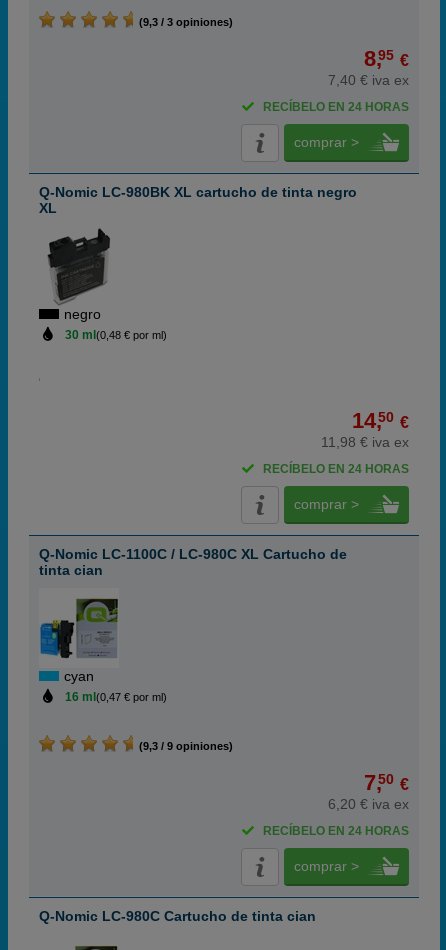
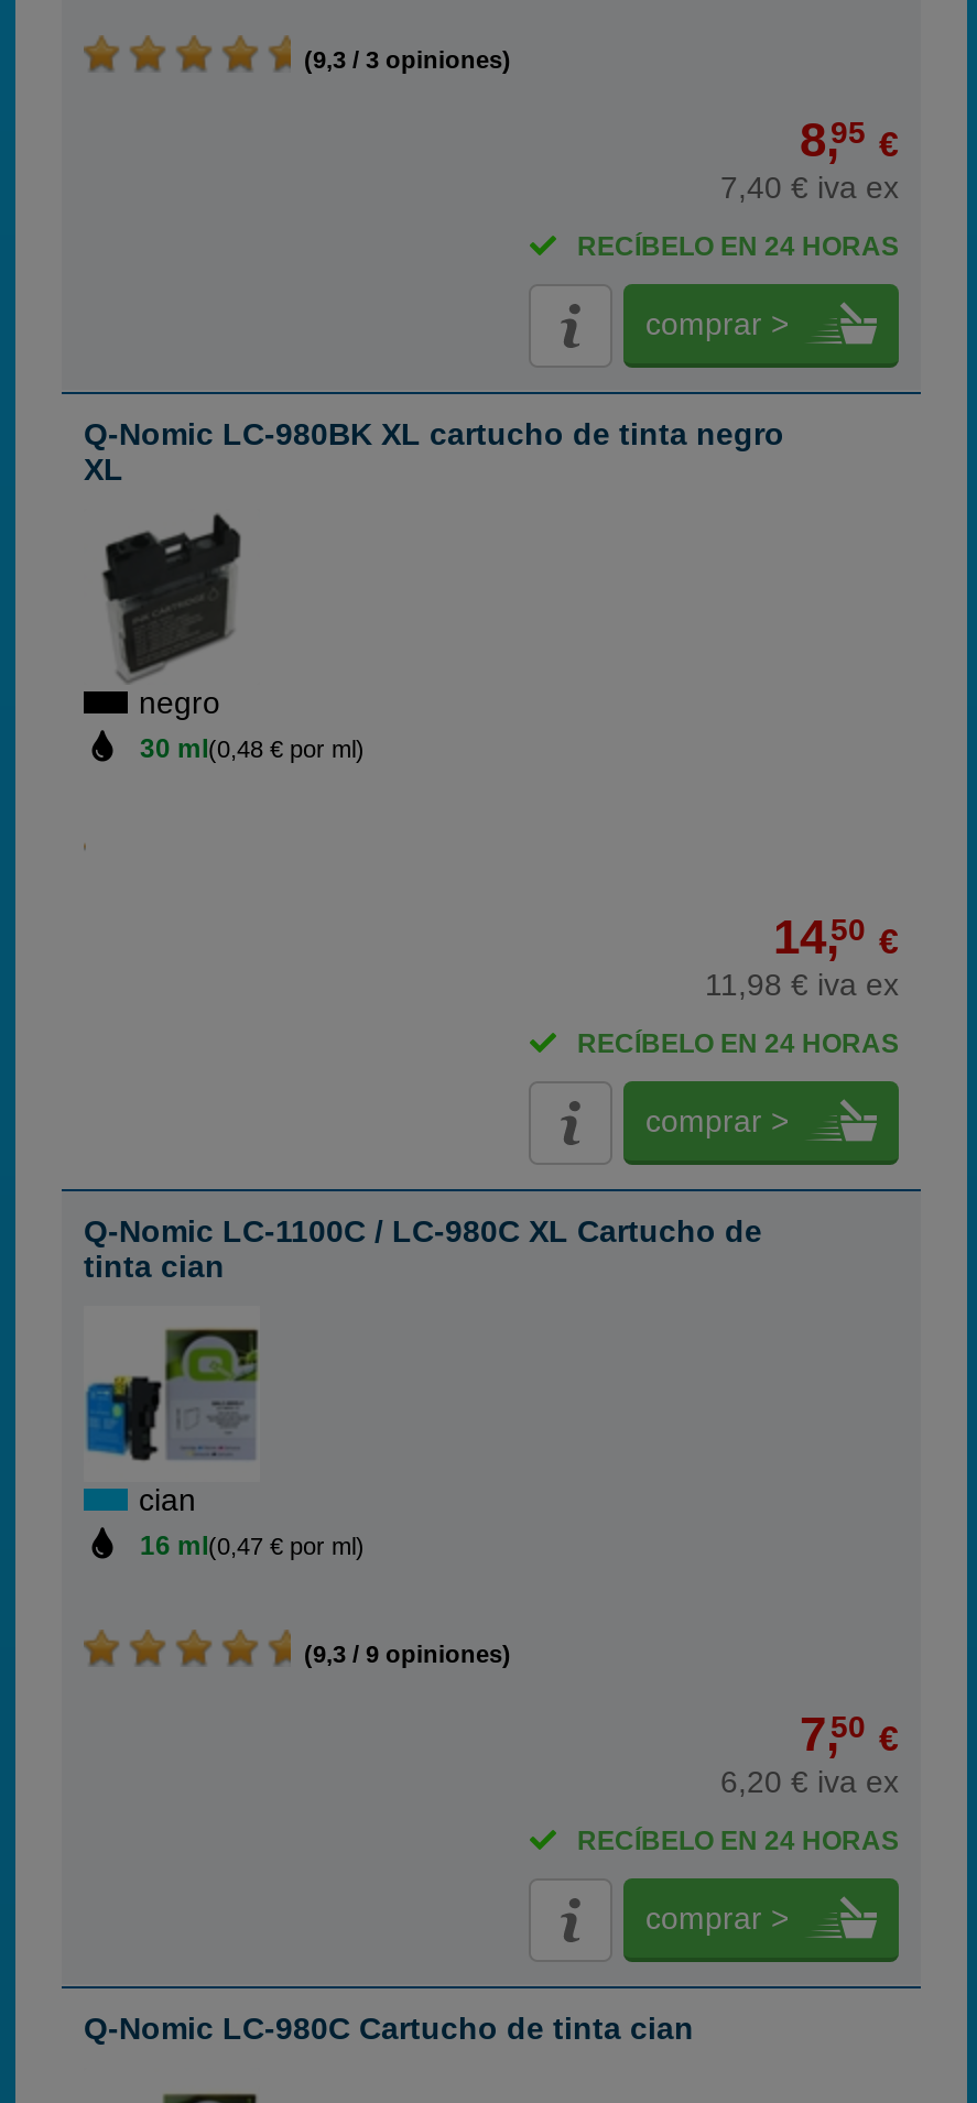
- cyan
+ cian
